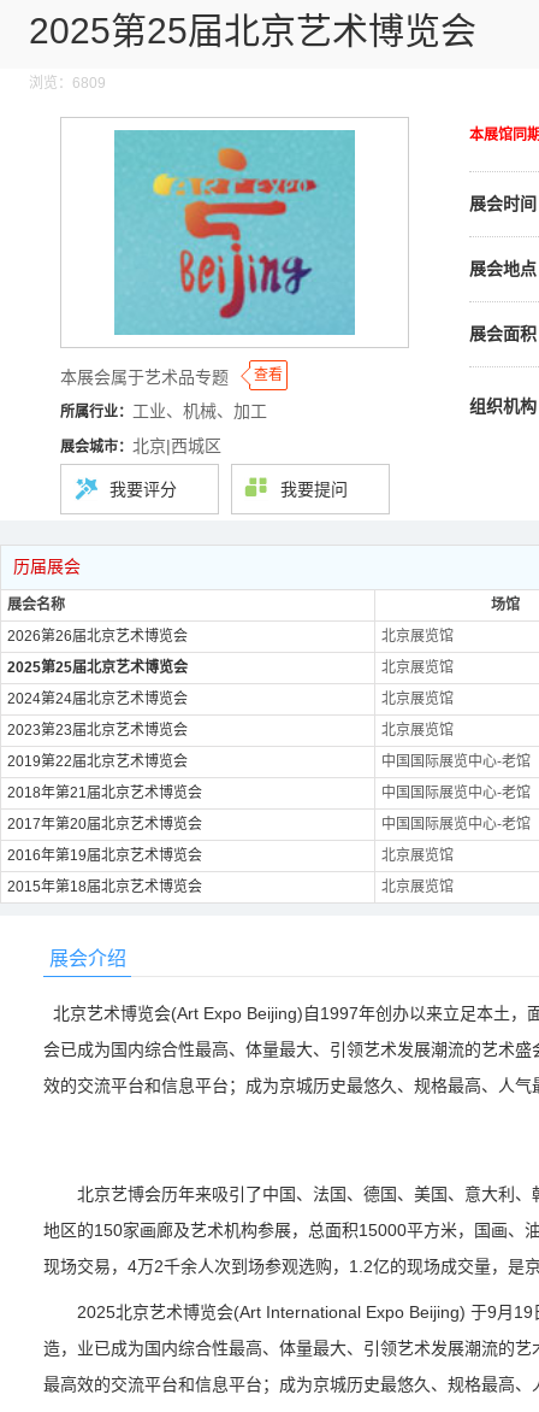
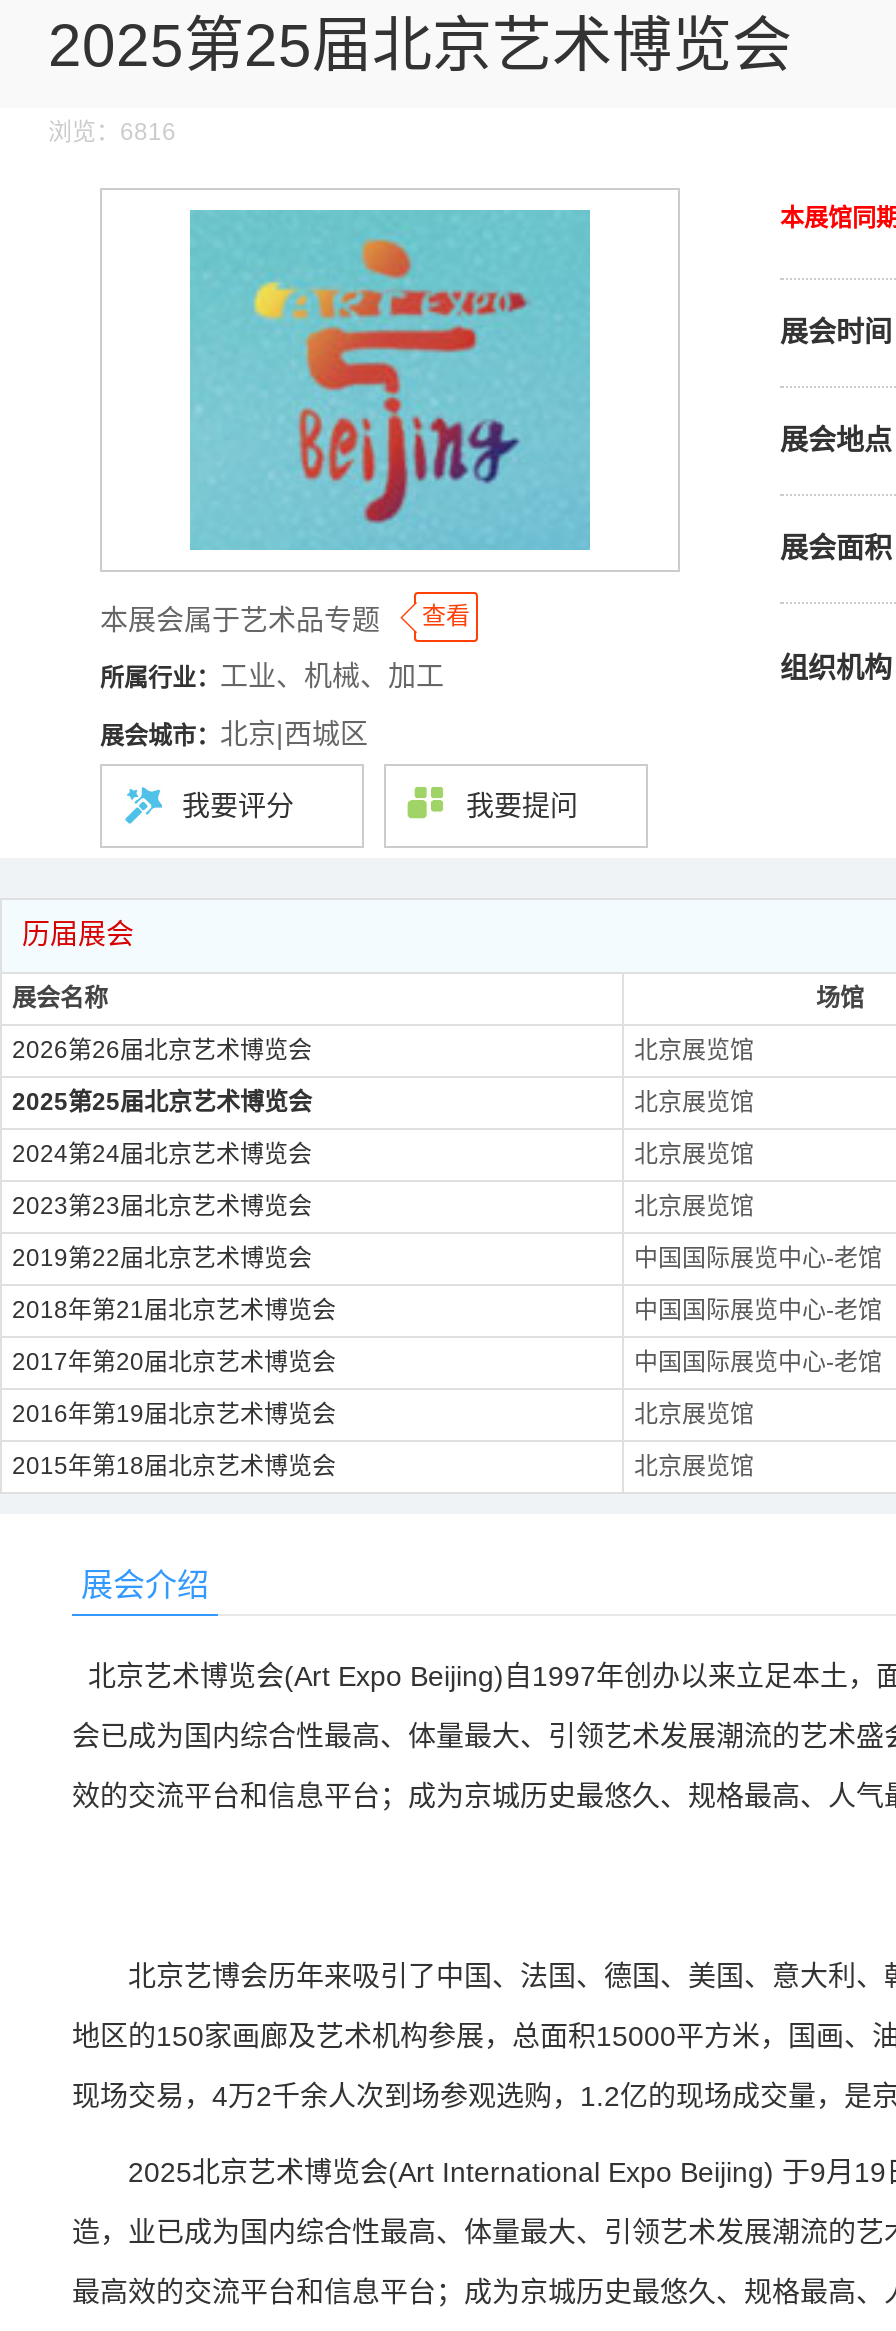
- 浏览：6809
+ 浏览：6816
